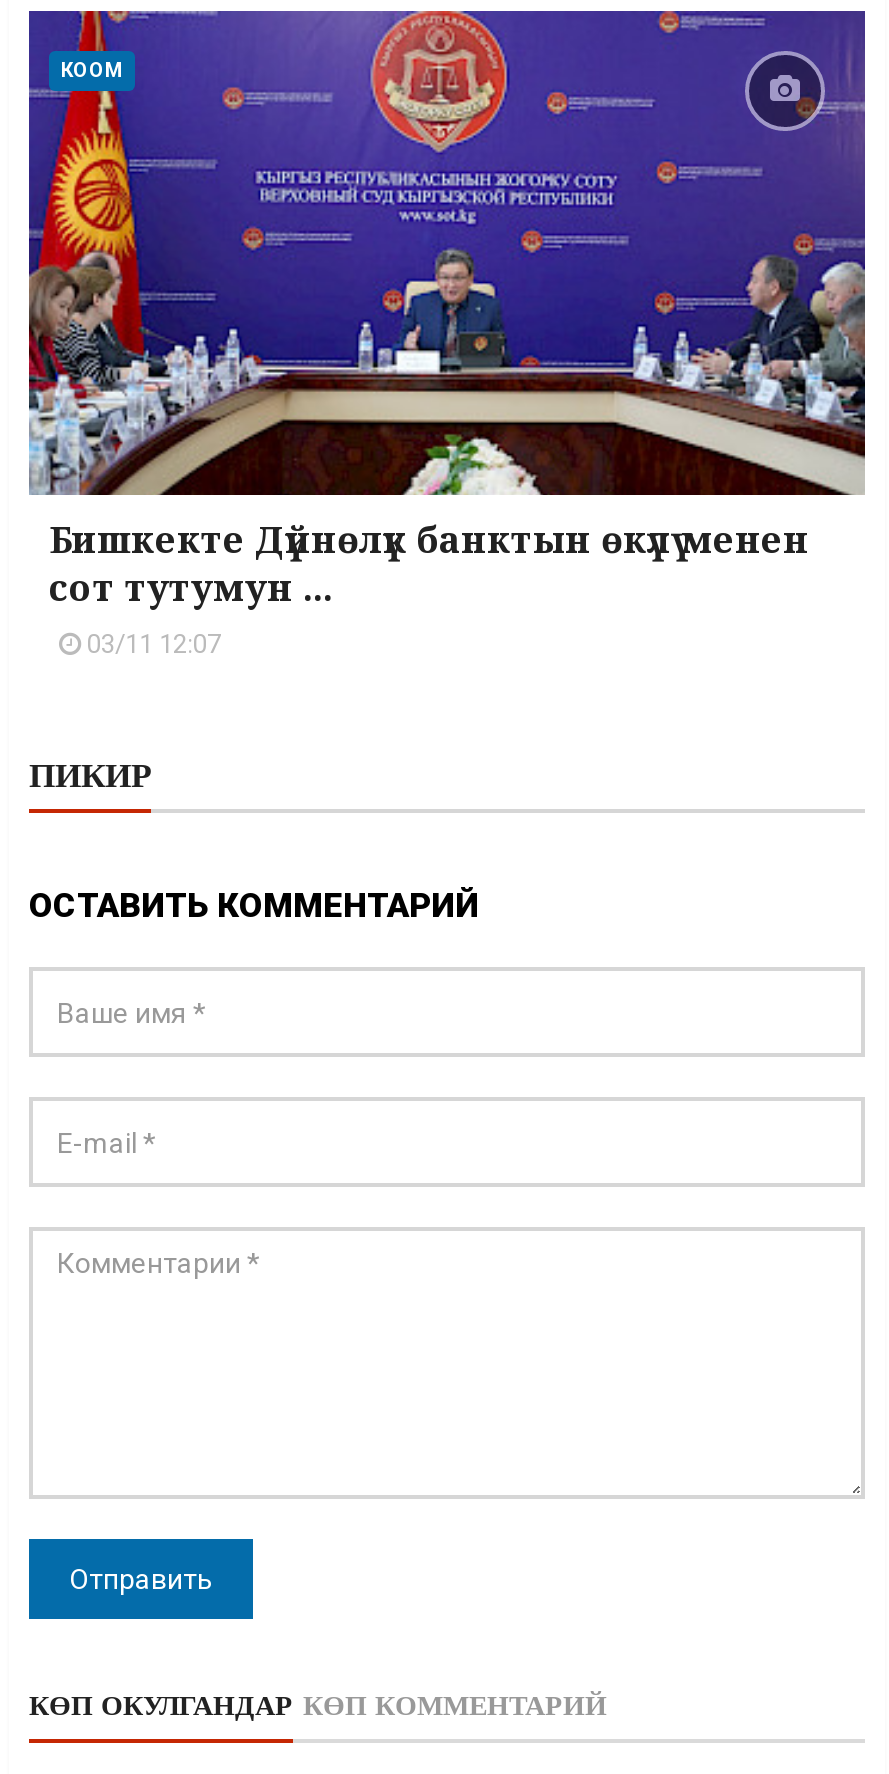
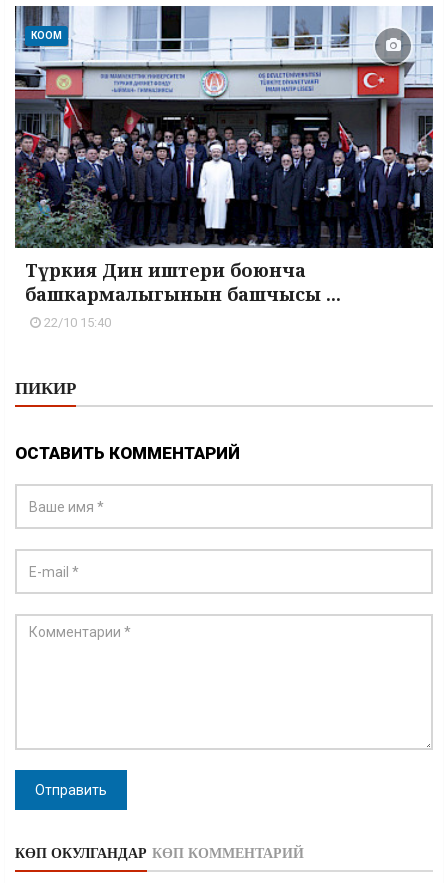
- [image]
- Бишкекте Дүйнөлүк банктын өкүлү менен
- сот тутумун ...
- 03/11 12:07
+ [image]
+ Түркия Дин иштери боюнча
+ башкармалыгынын башчысы ...
+ 22/10 15:40
